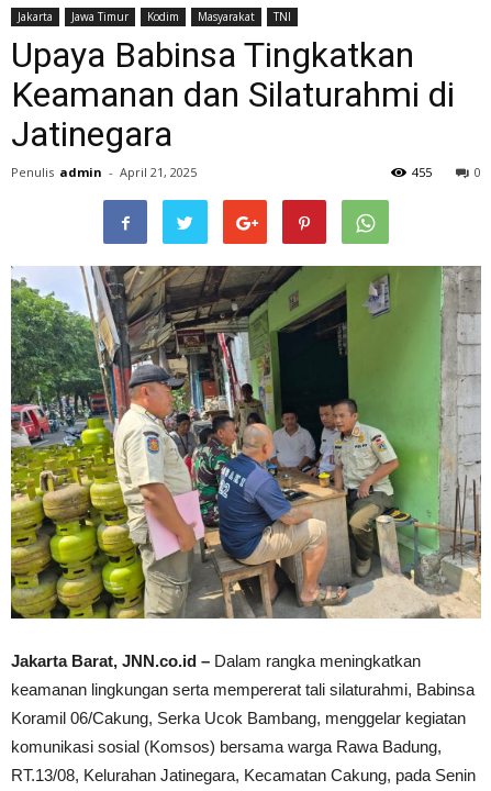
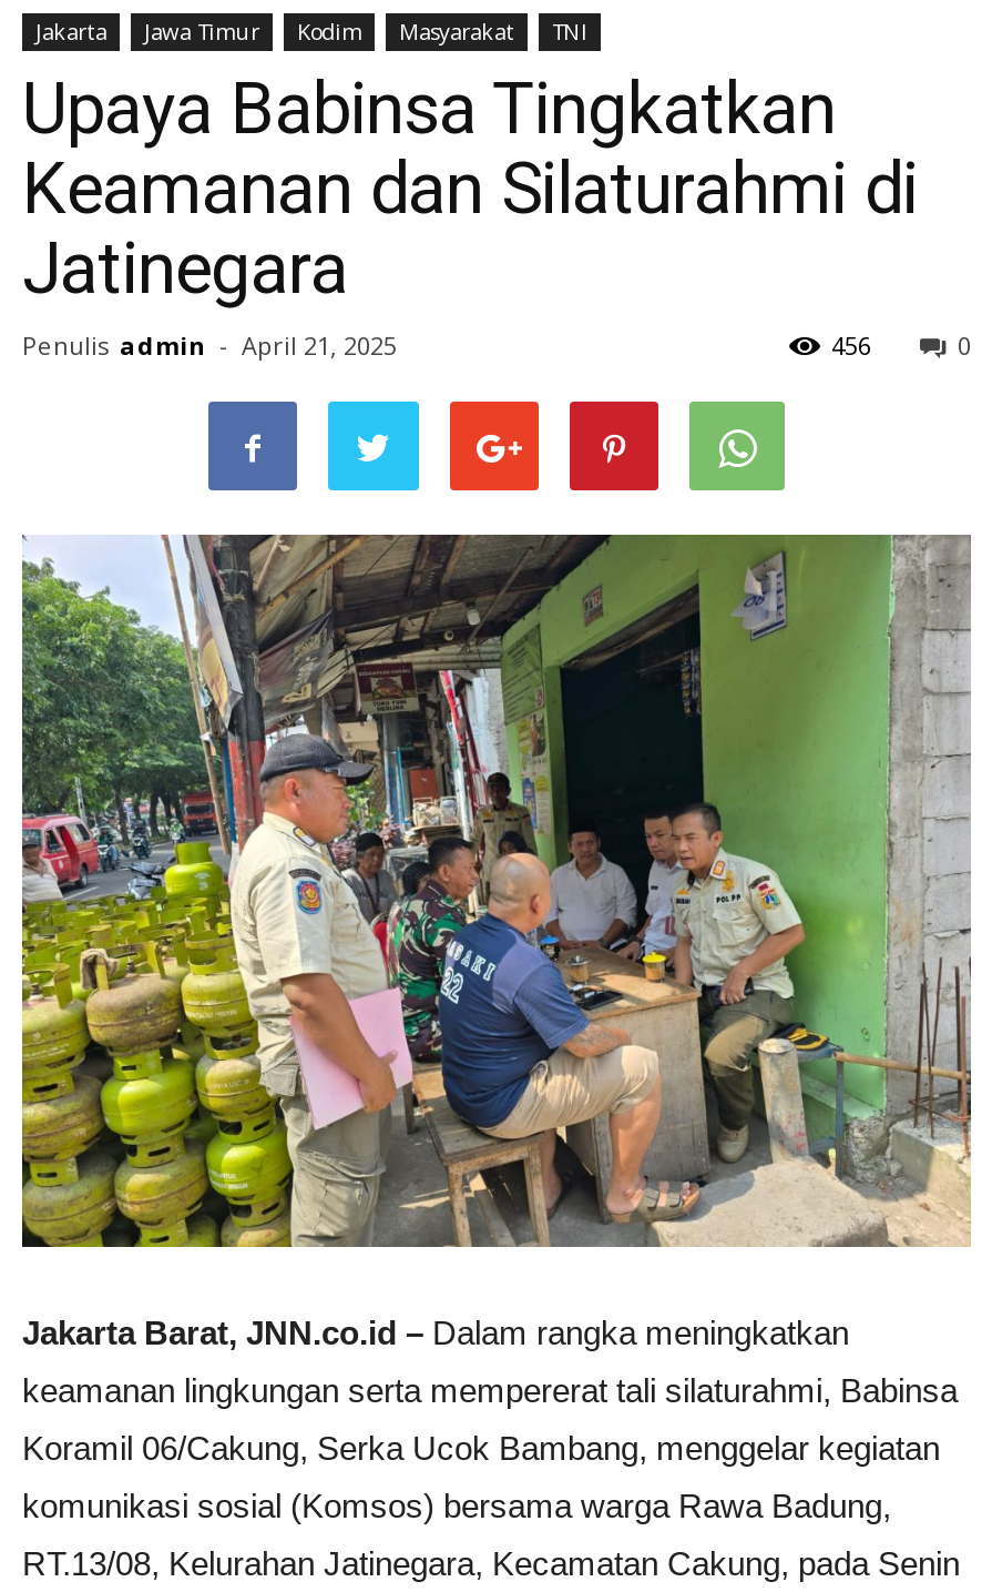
- 455
+ 456
